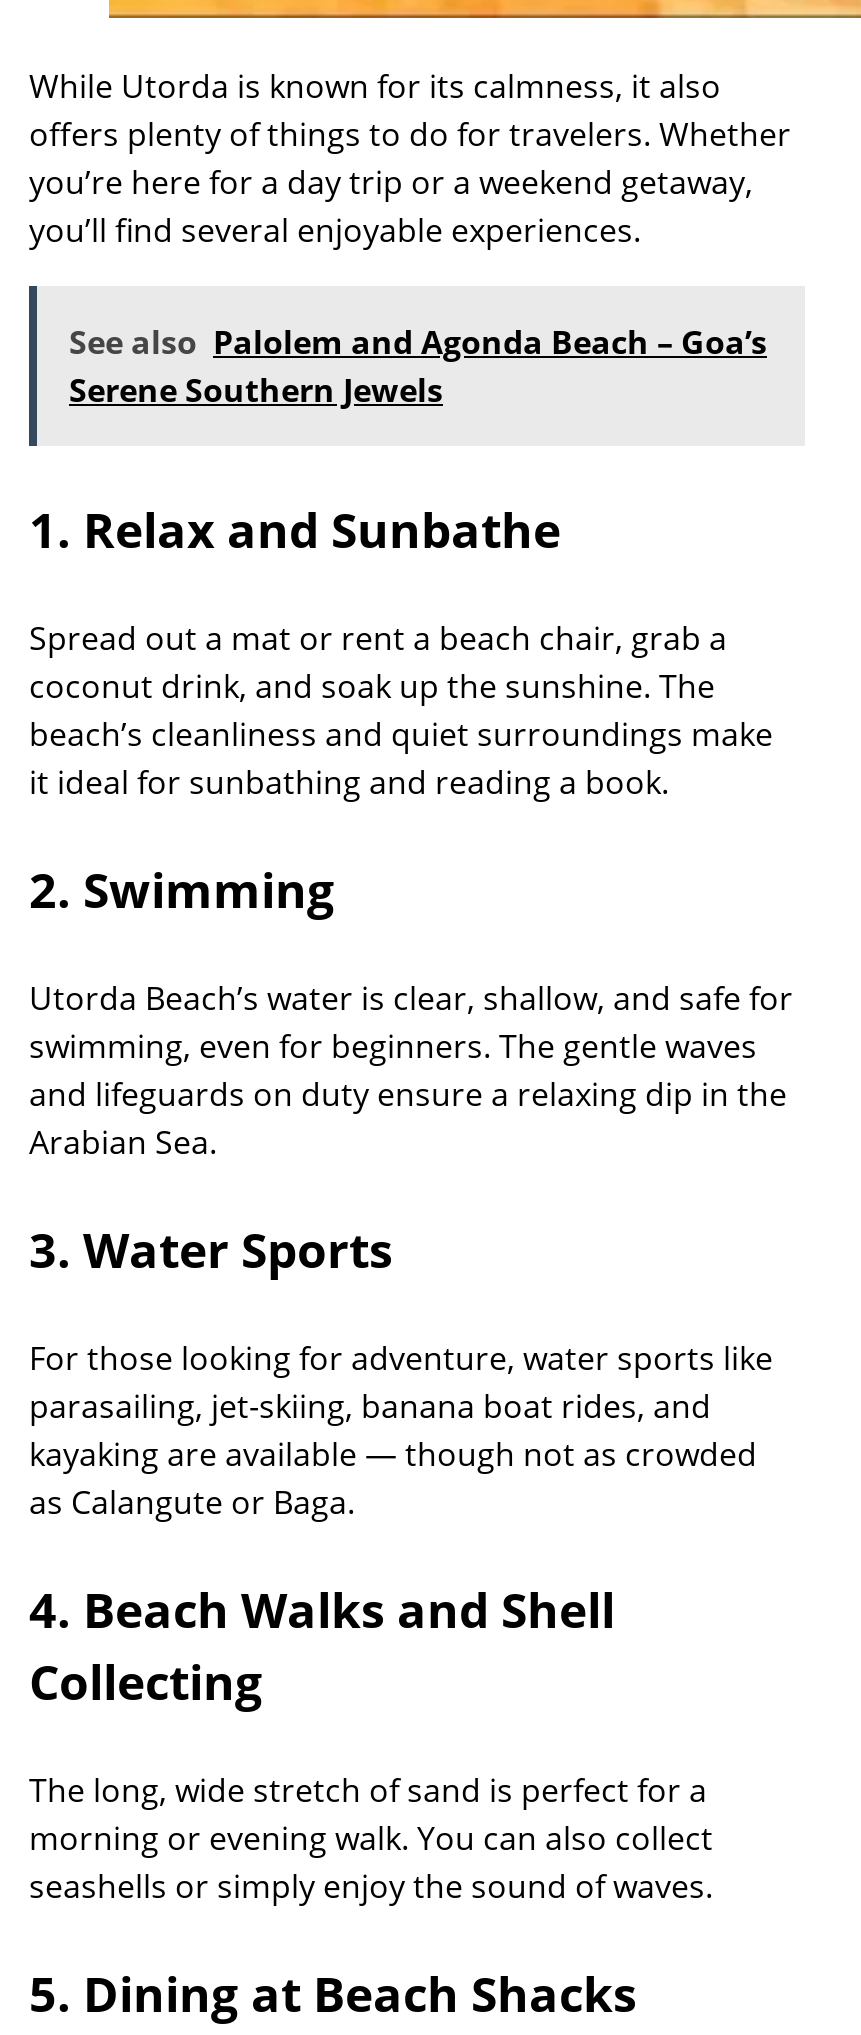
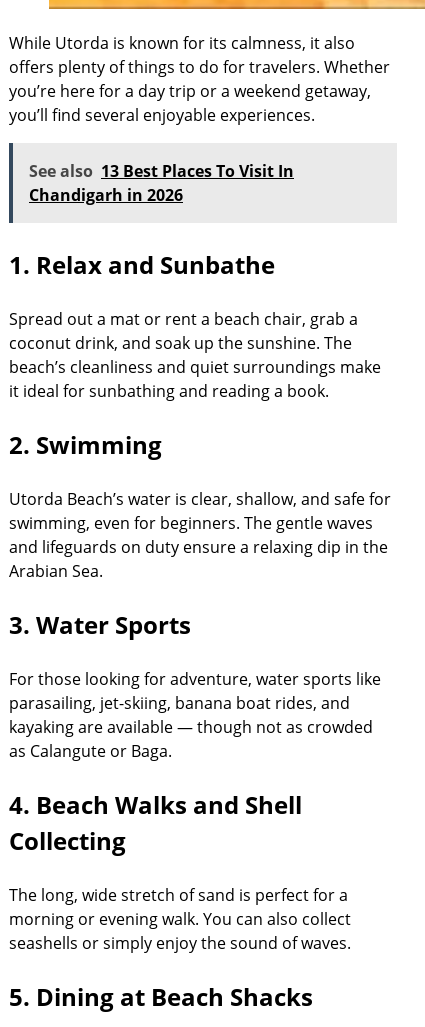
- See also Palolem and Agonda Beach – Goa’s
- Serene Southern Jewels
+ See also 13 Best Places To Visit In
+ Chandigarh in 2026
